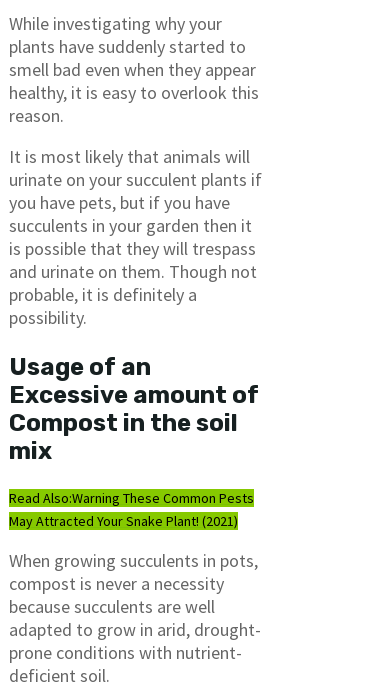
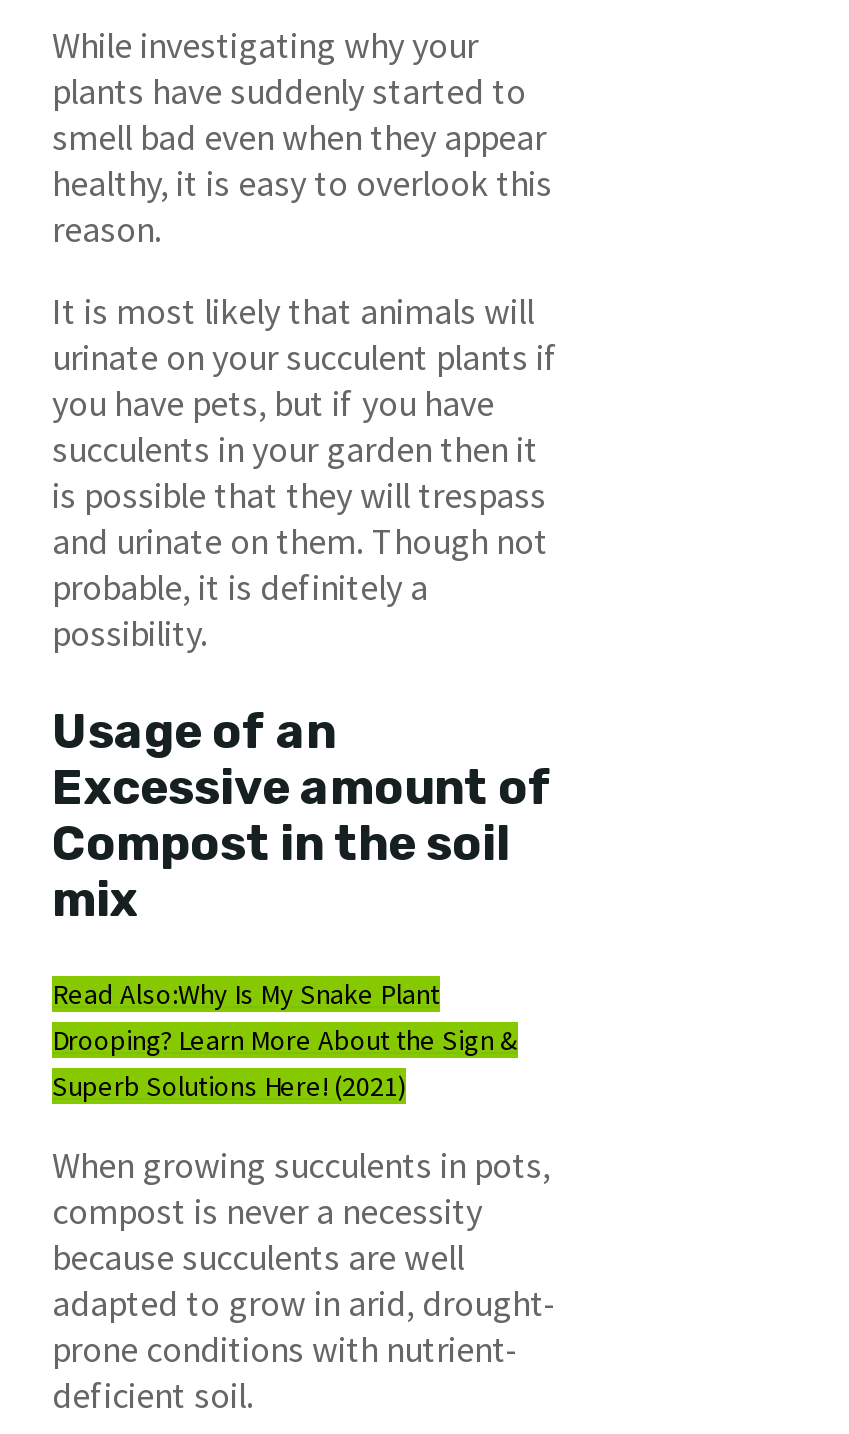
- Read Also:Warning These Common Pests
- May Attracted Your Snake Plant! (2021)
+ Read Also:Why Is My Snake Plant
+ Drooping? Learn More About the Sign &
+ Superb Solutions Here! (2021)
